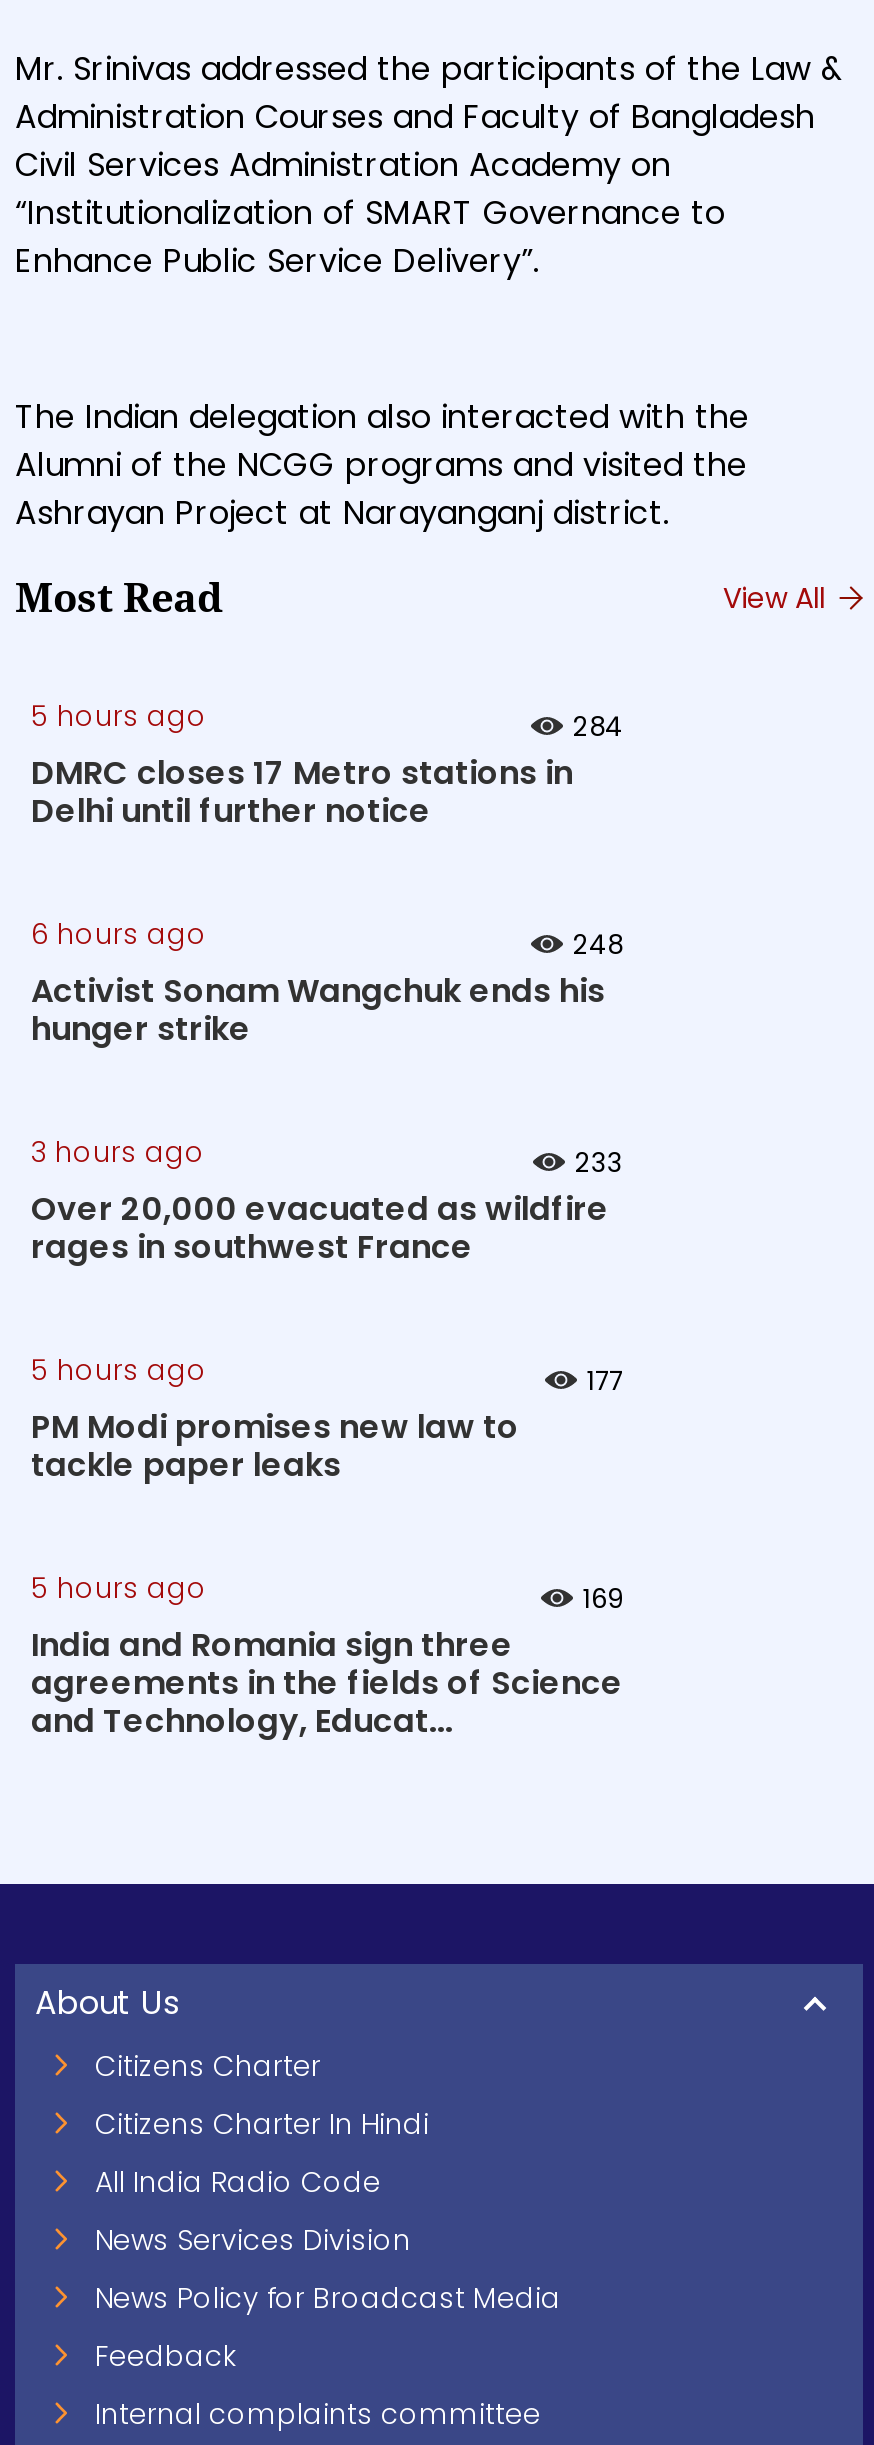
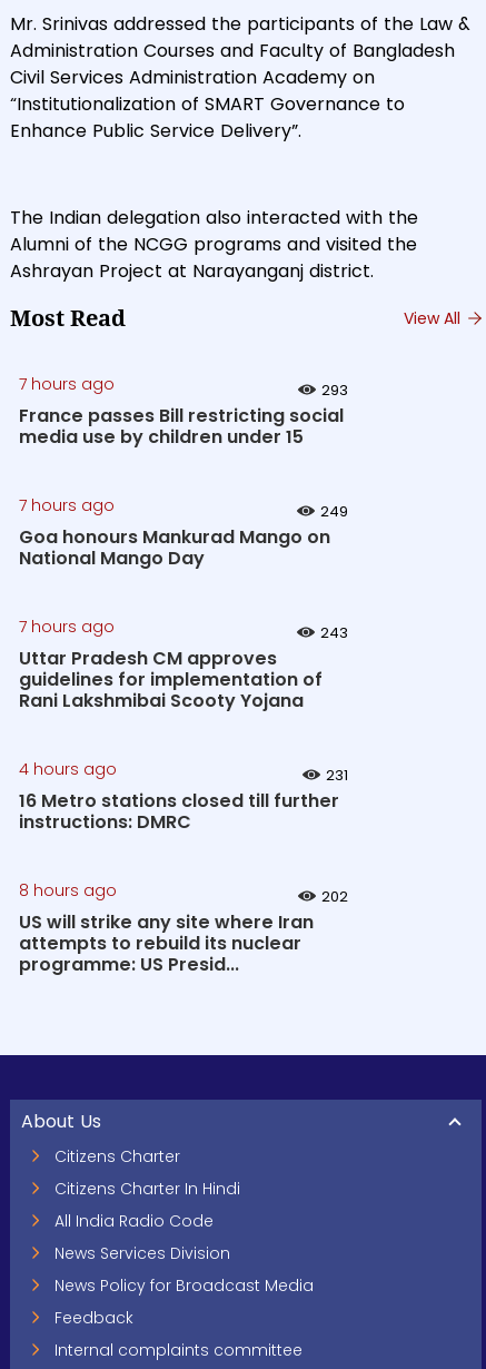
- 5 hours ago
- 284
- DMRC closes 17 Metro stations in
- Delhi until further notice
+ 7 hours ago
+ 293
+ France passes Bill restricting social
+ media use by children under 15

- 6 hours ago
- 248
- Activist Sonam Wangchuk ends his
- hunger strike
+ 7 hours ago
+ 249
+ Goa honours Mankurad Mango on
+ National Mango Day

- 3 hours ago
- 233
- Over 20,000 evacuated as wildfire
- rages in southwest France
+ 7 hours ago
+ 243
+ Uttar Pradesh CM approves
+ guidelines for implementation of
+ Rani Lakshmibai Scooty Yojana

- 5 hours ago
- 177
- PM Modi promises new law to
- tackle paper leaks
+ 4 hours ago
+ 231
+ 16 Metro stations closed till further
+ instructions: DMRC

- 5 hours ago
- 169
- India and Romania sign three
- agreements in the fields of Science
- and Technology, Educat...
+ 8 hours ago
+ 202
+ US will strike any site where Iran
+ attempts to rebuild its nuclear
+ programme: US Presid...
